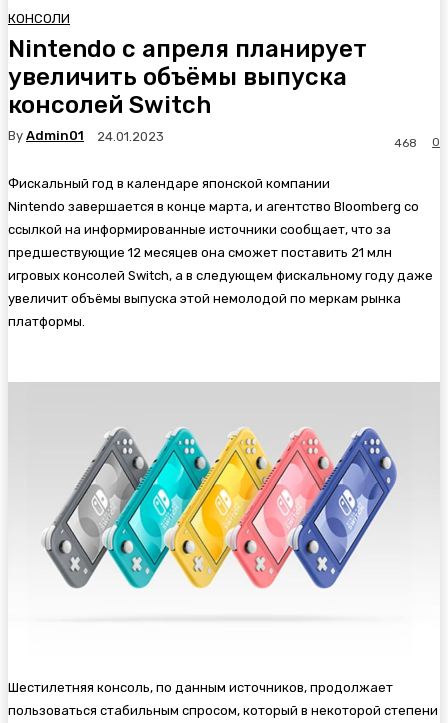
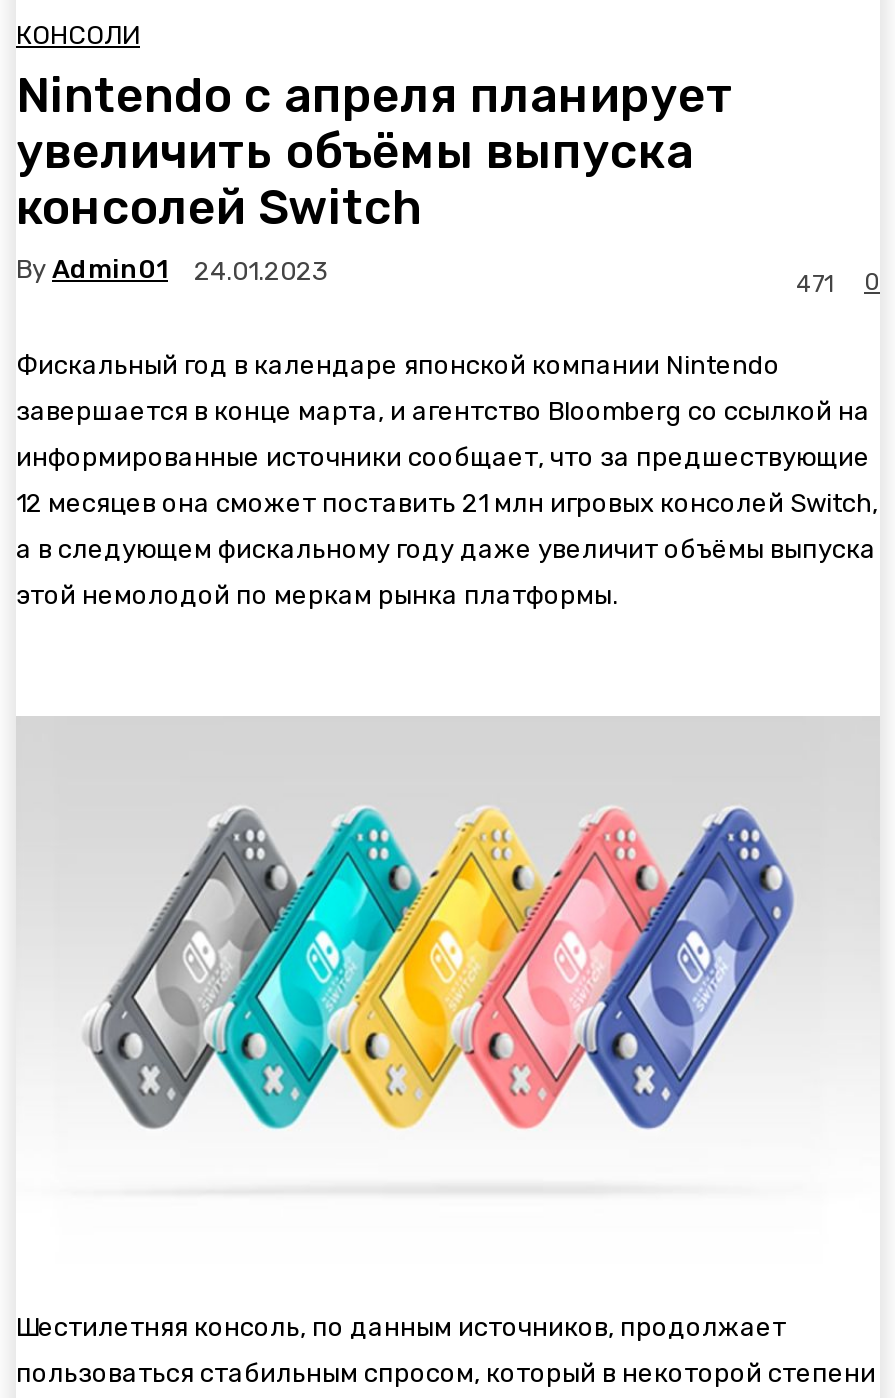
- 468
- Фискальный год в календаре японской компании
- Nintendo завершается в конце марта, и агентство Bloomberg со
- ссылкой на информированные источники сообщает, что за
- предшествующие 12 месяцев она сможет поставить 21 млн
- игровых консолей Switch, а в следующем фискальному году даже
- увеличит объёмы выпуска этой немолодой по меркам рынка
- платформы.
+ 471
+ Фискальный год в календаре японской компании Nintendo
+ завершается в конце марта, и агентство Bloomberg со ссылкой на
+ информированные источники сообщает, что за предшествующие
+ 12 месяцев она сможет поставить 21 млн игровых консолей Switch,
+ а в следующем фискальному году даже увеличит объёмы выпуска
+ этой немолодой по меркам рынка платформы.
